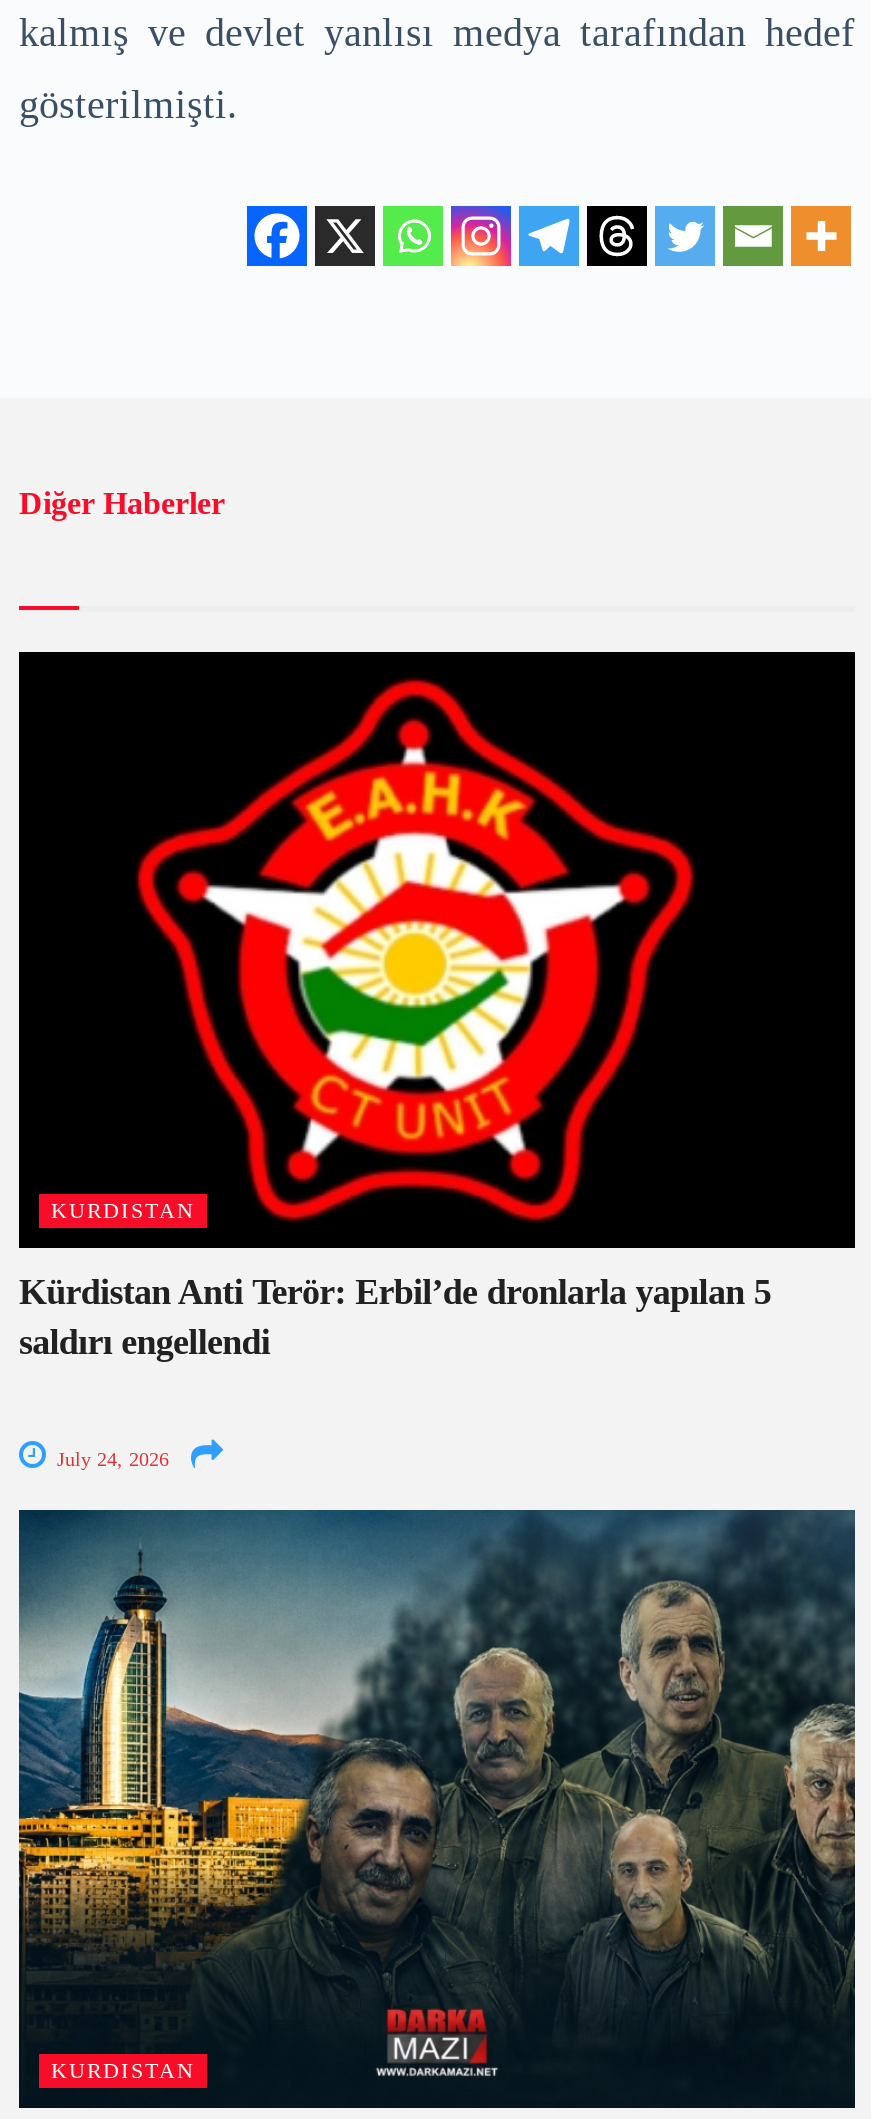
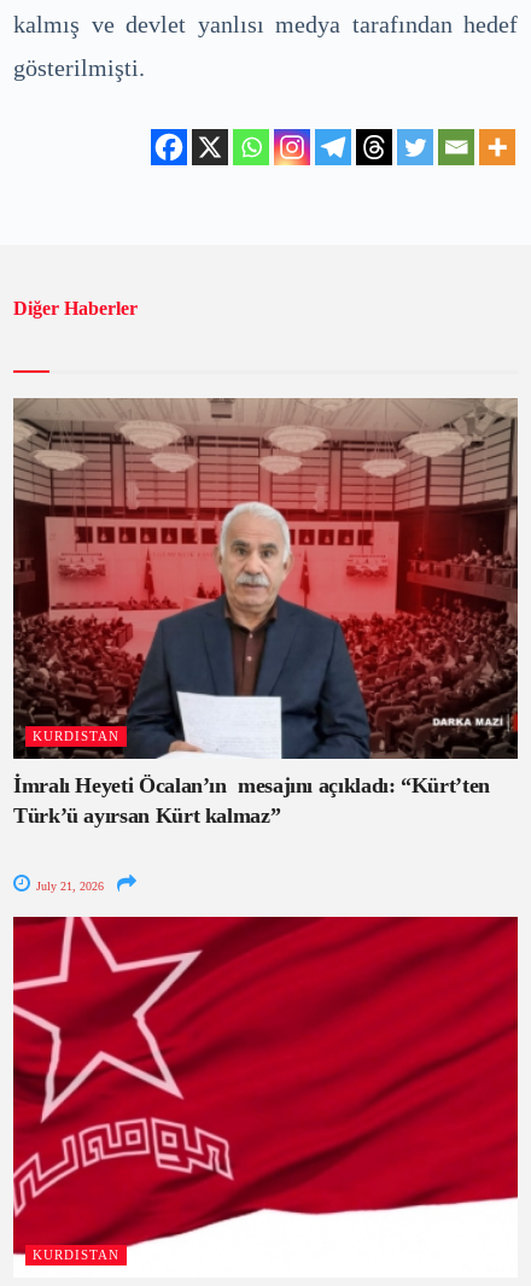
- [image]
- Kürdistan Anti Terör: Erbil’de dronlarla yapılan 5
- saldırı engellendi
+ [image]
+ İmralı Heyeti Öcalan’ın mesajını açıkladı: “Kürt’ten
+ Türk’ü ayırsan Kürt kalmaz”

- July 24, 2026
+ July 21, 2026

- [image]
+ [image]
